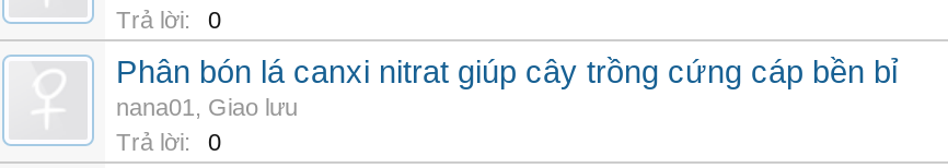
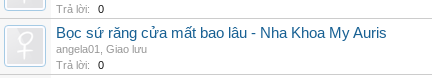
- Phân bón lá canxi nitrat giúp cây trồng cứng cáp bền bỉ
- nana01, Giao lưu
+ Bọc sứ răng cửa mất bao lâu - Nha Khoa My Auris
+ angela01, Giao lưu
